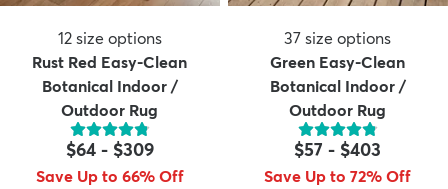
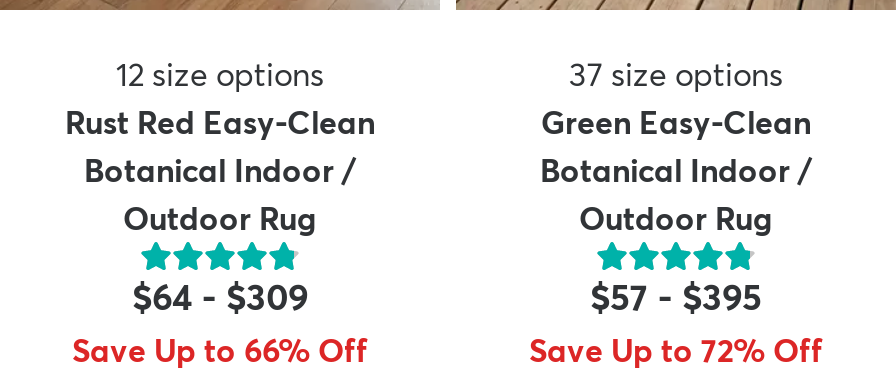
- $57 - $403
+ $57 - $395
